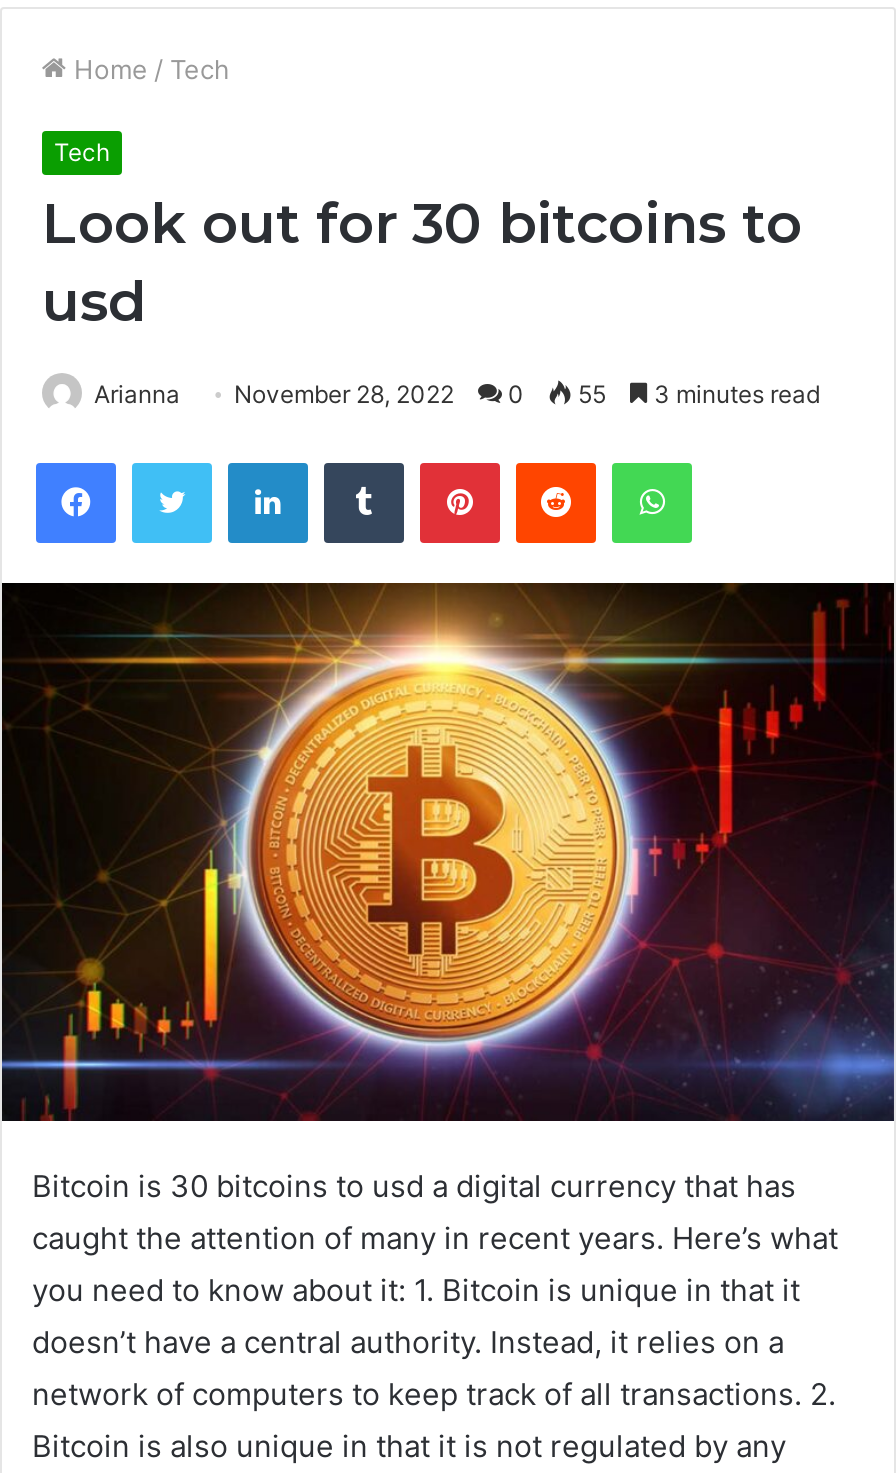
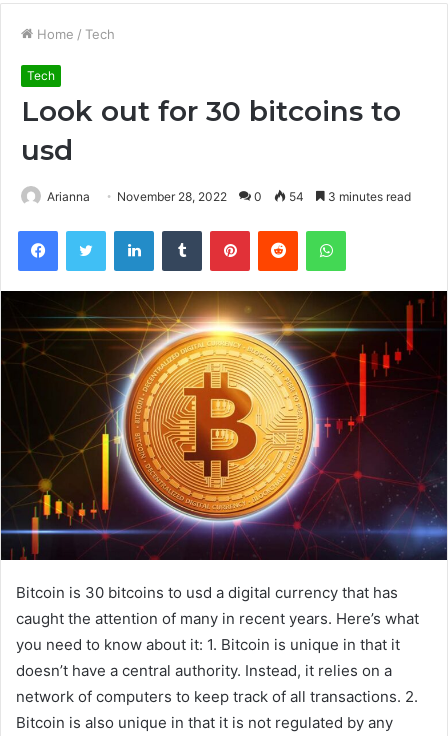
- Arianna November 28, 2022 0 55 3 minutes read
+ Arianna November 28, 2022 0 54 3 minutes read
